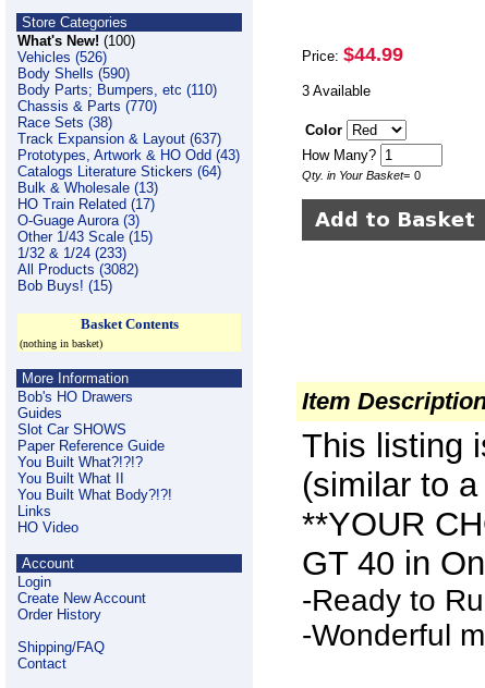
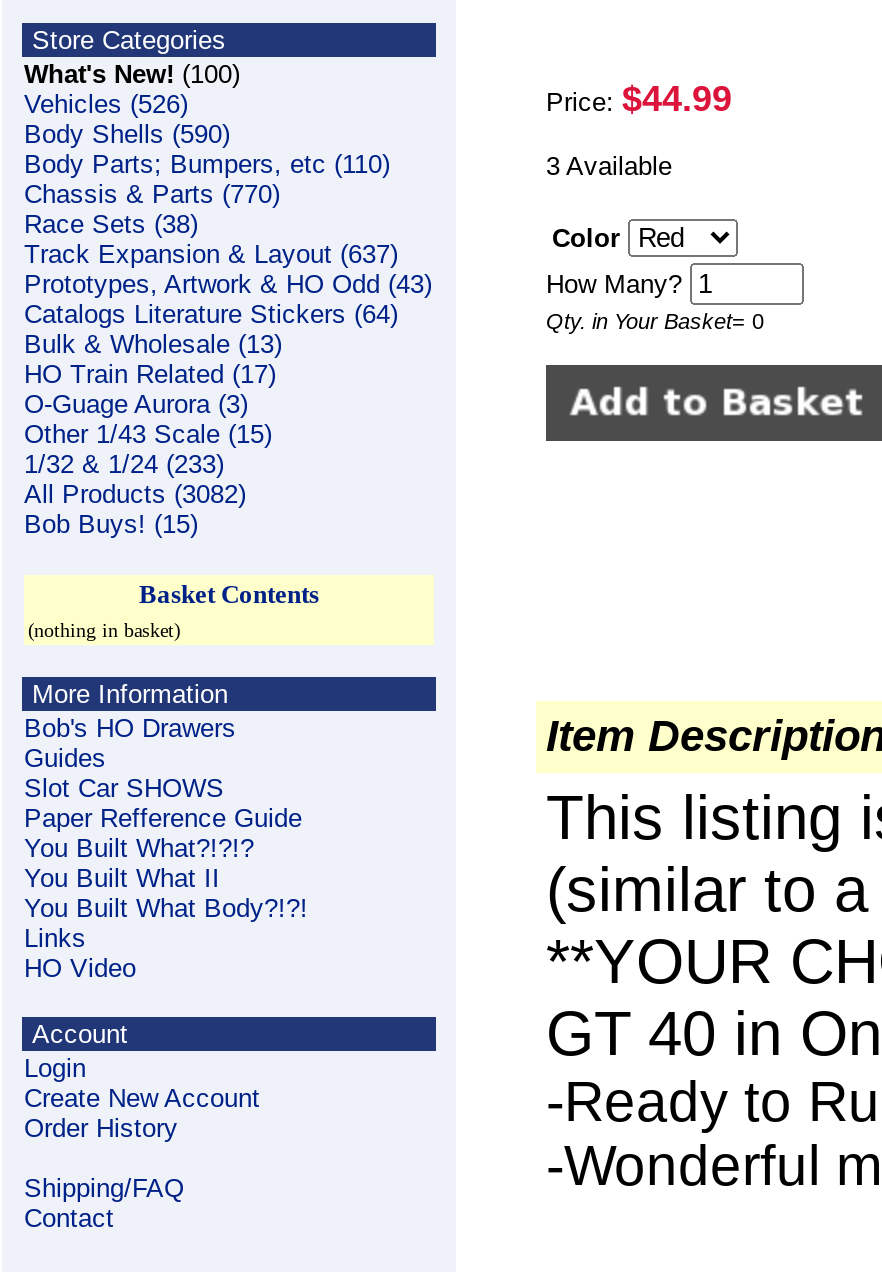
- Paper Reference Guide
+ Paper Refference Guide
